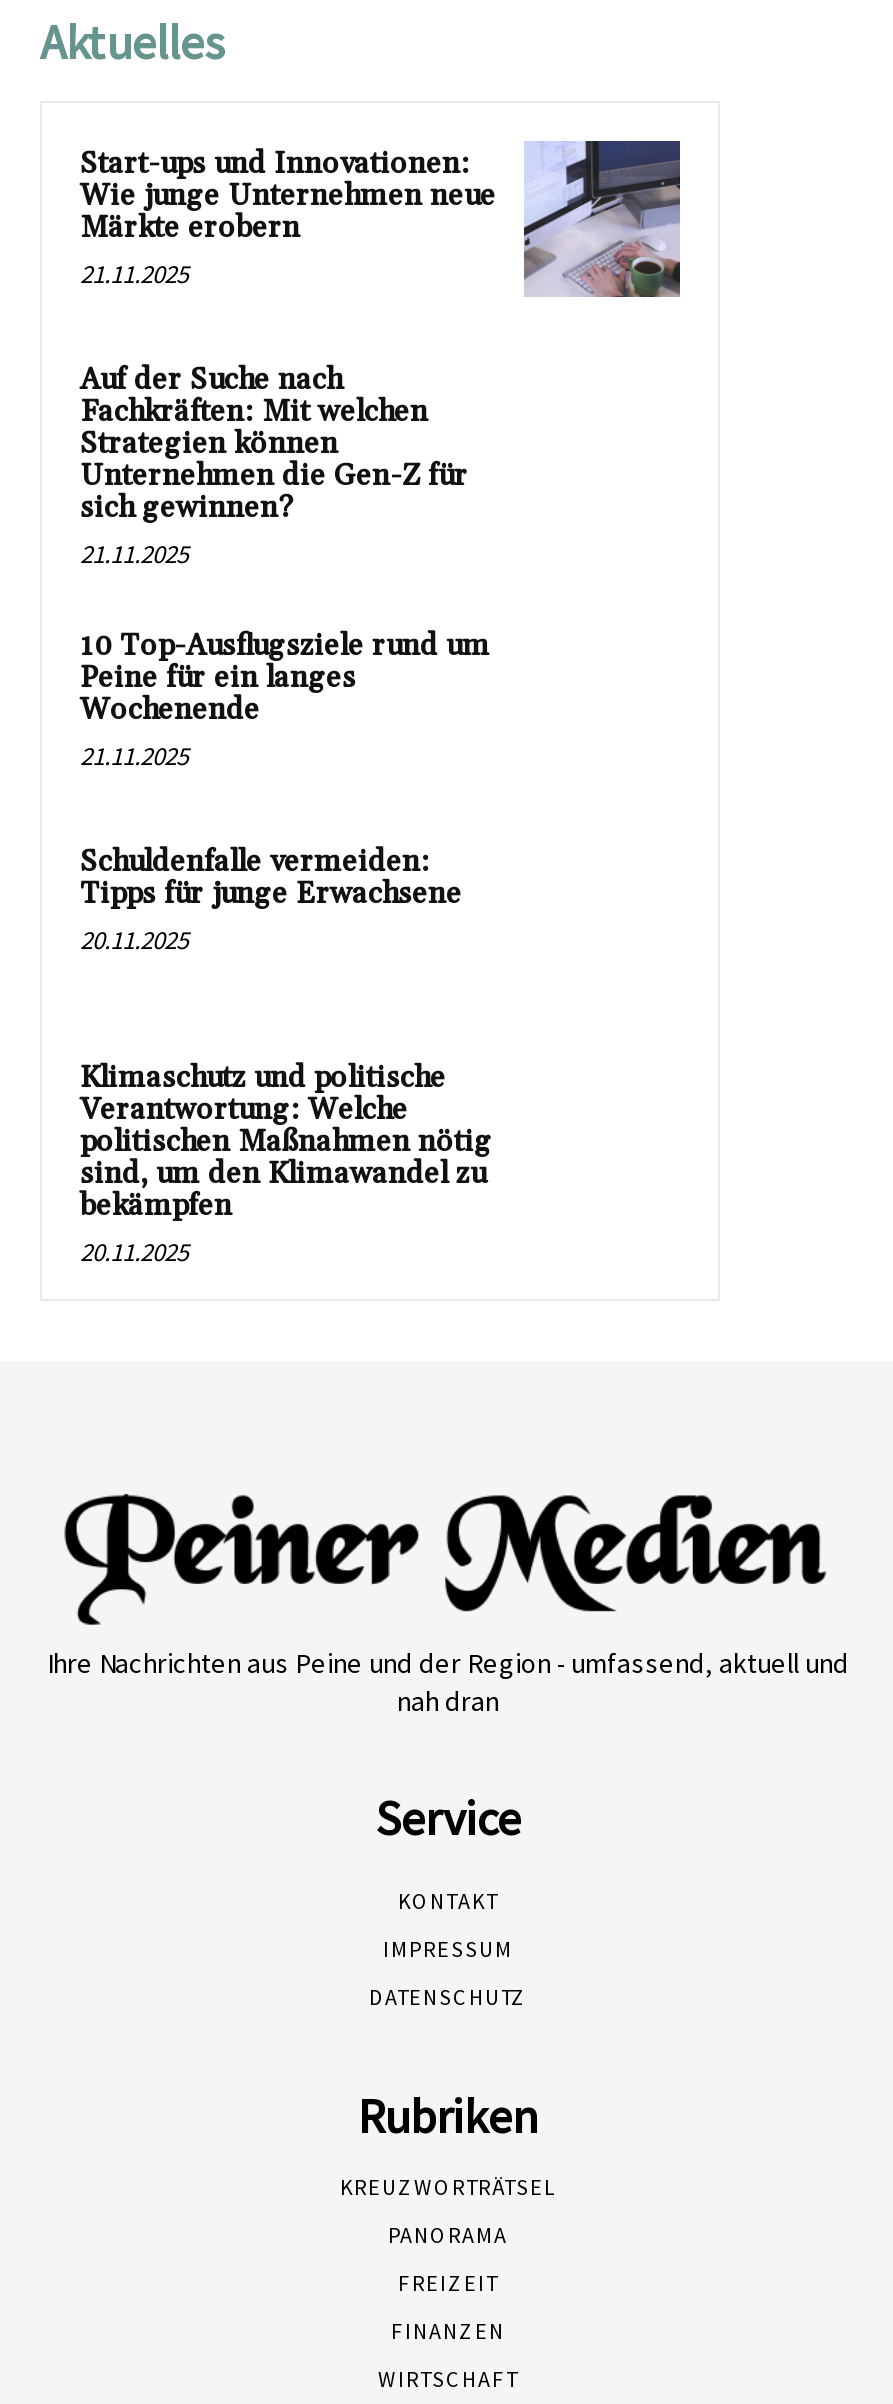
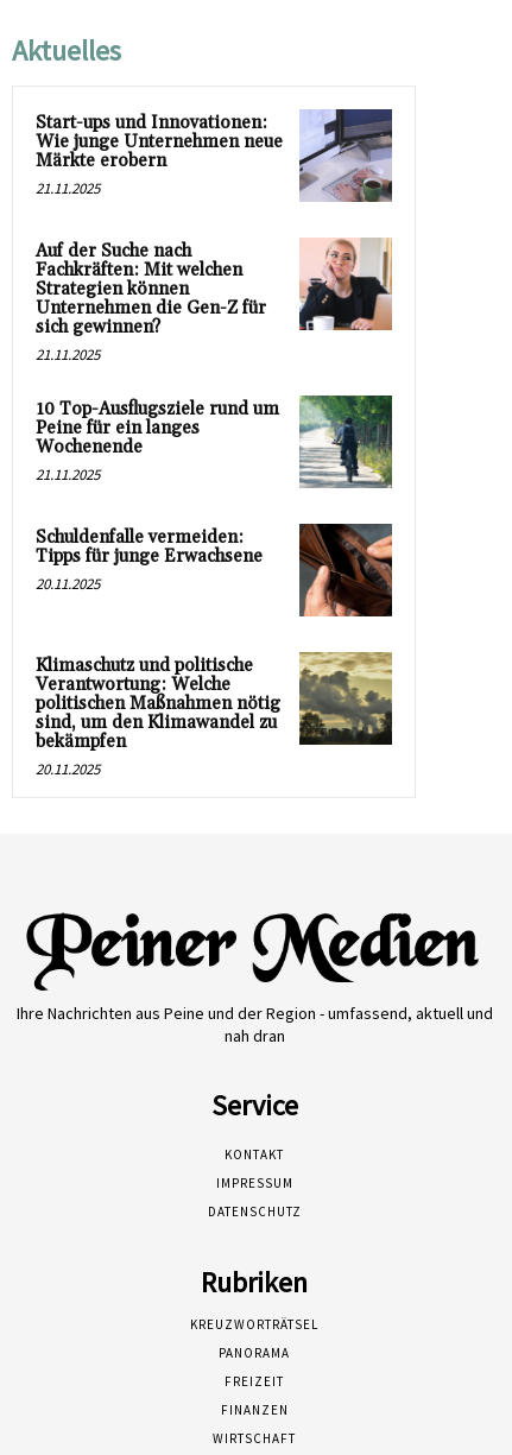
+ [image]

+ [image]

+ [image]

+ [image]
